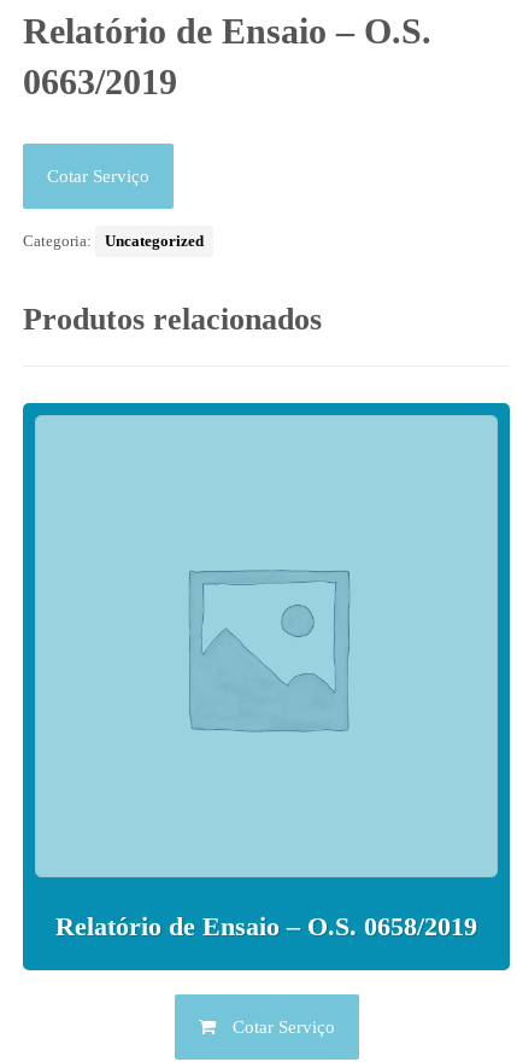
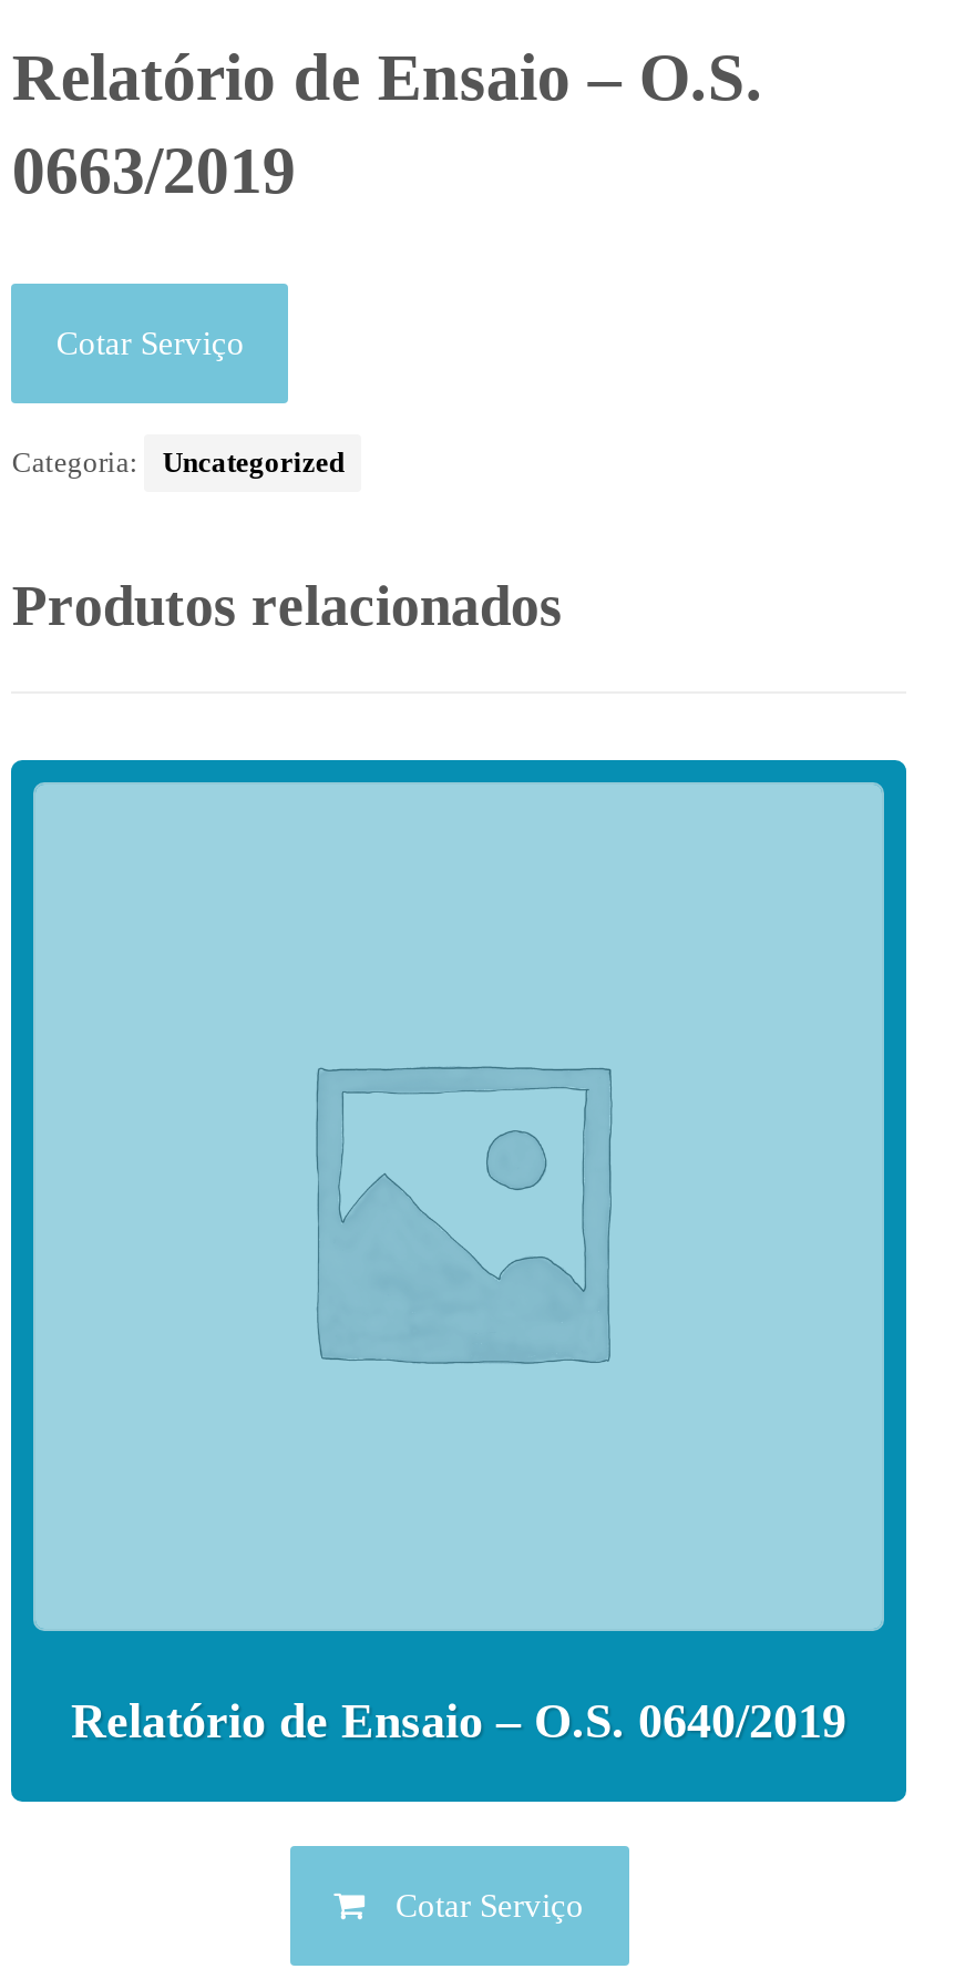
- Relatório de Ensaio – O.S. 0658/2019
+ Relatório de Ensaio – O.S. 0640/2019
